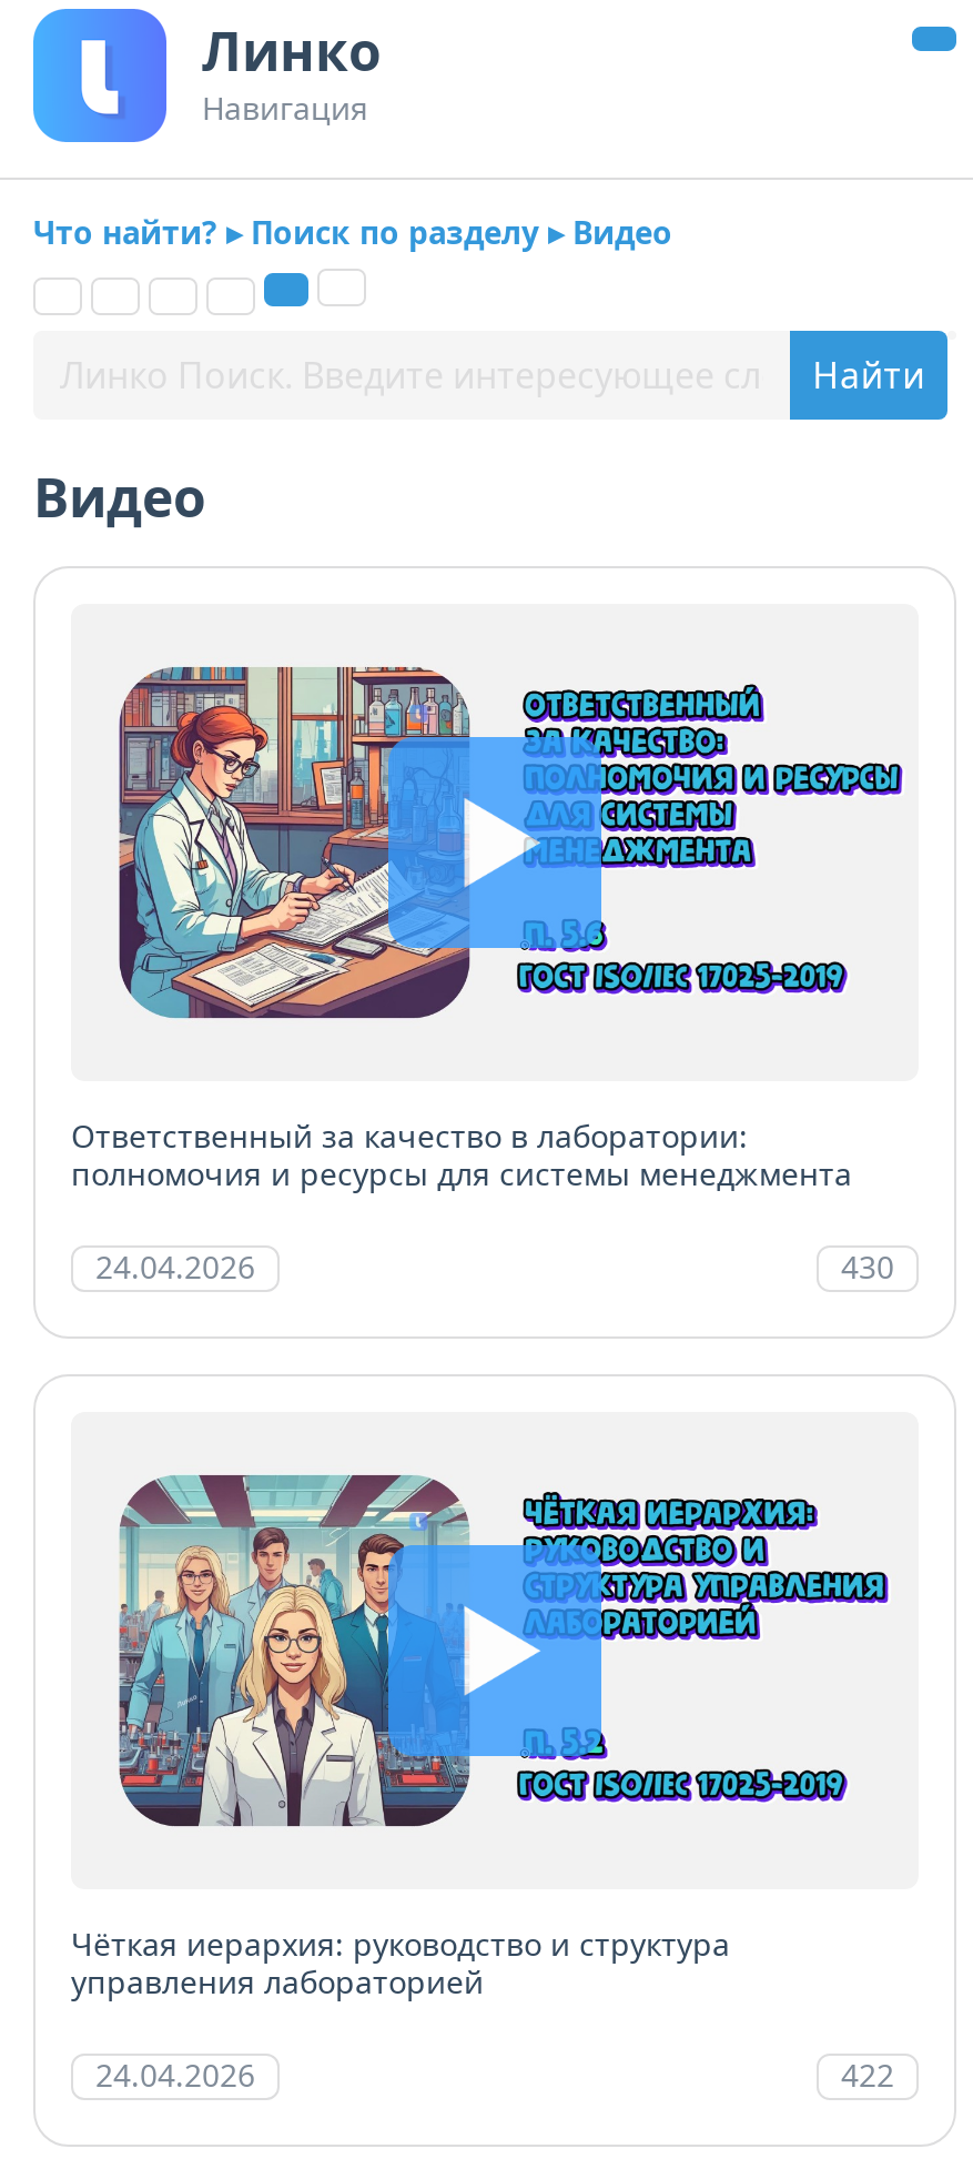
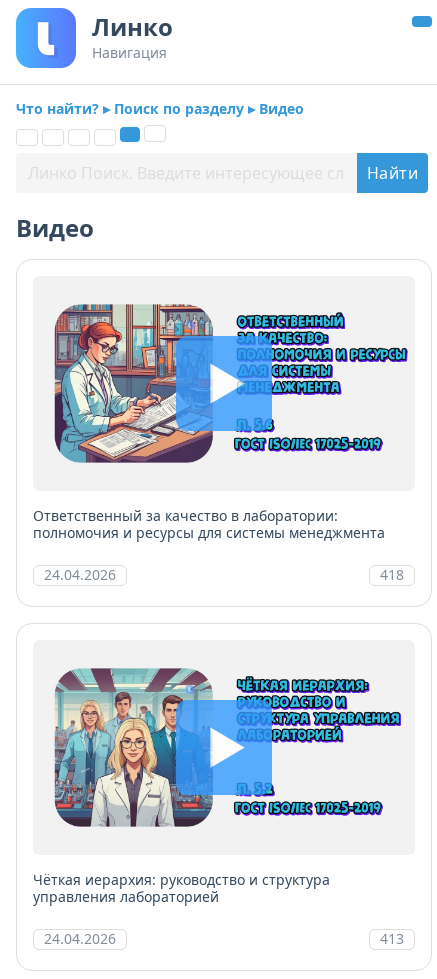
- 430
+ 418

- 422
+ 413
